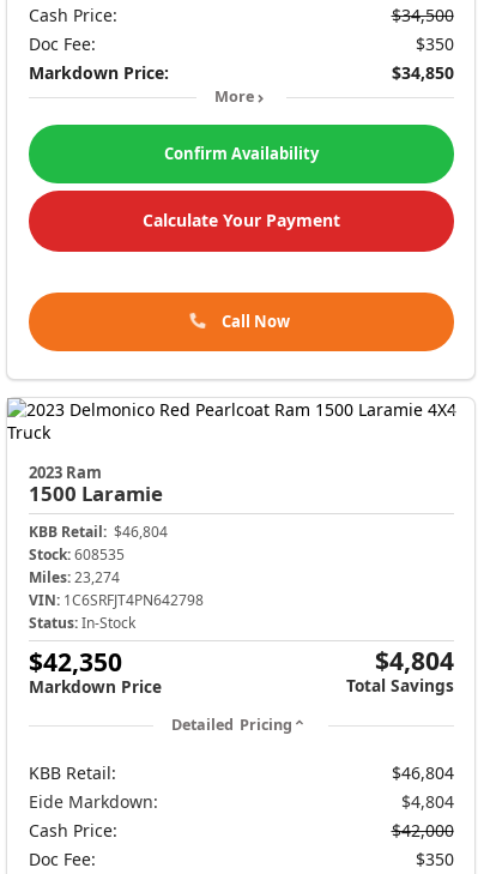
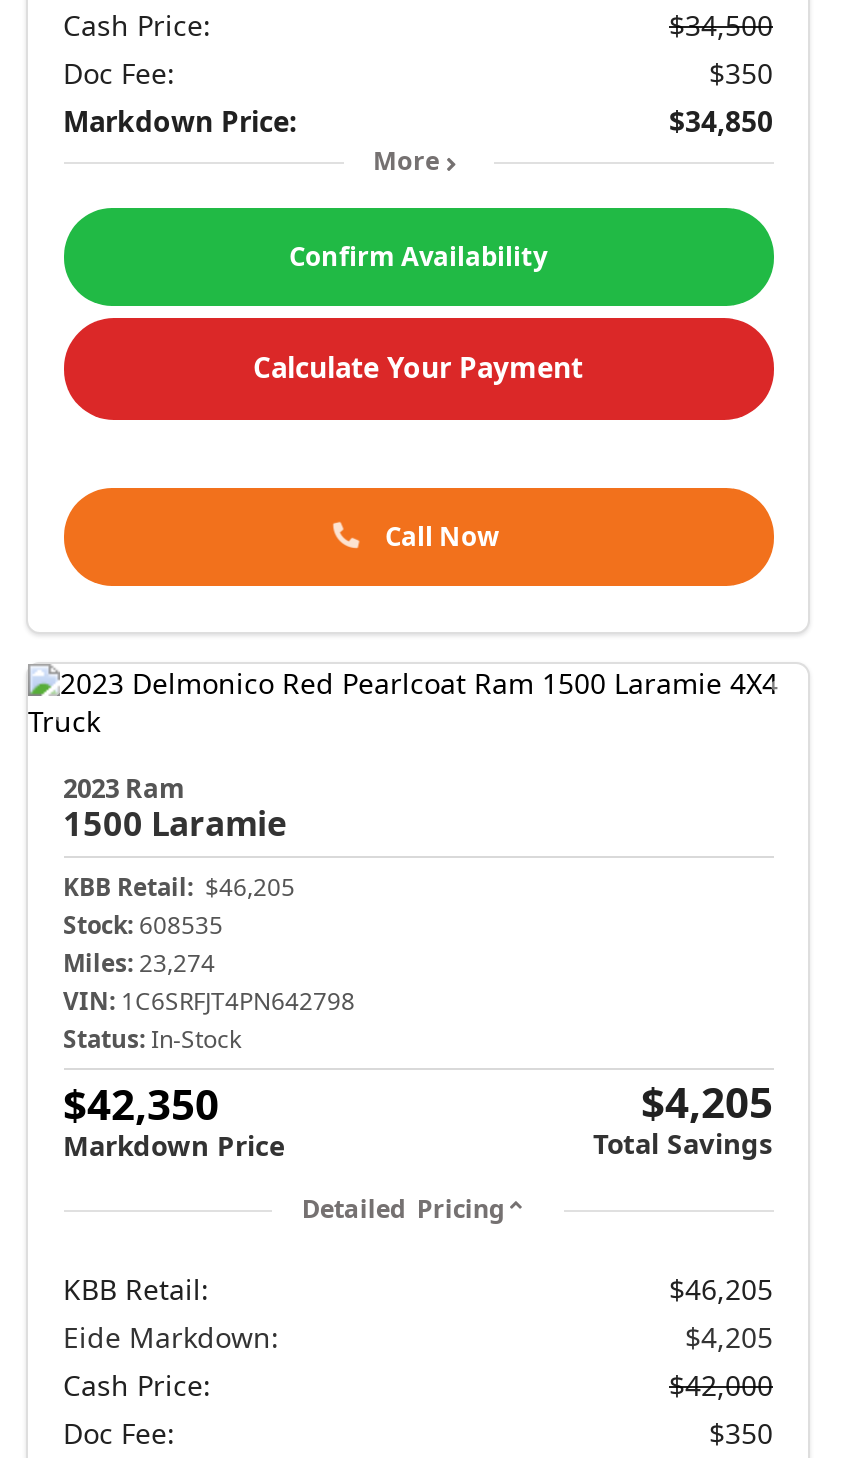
- KBB Retail: $46,804
+ KBB Retail: $46,205

- $4,804
+ $4,205

- $46,804
+ $46,205

- $4,804
+ $4,205
